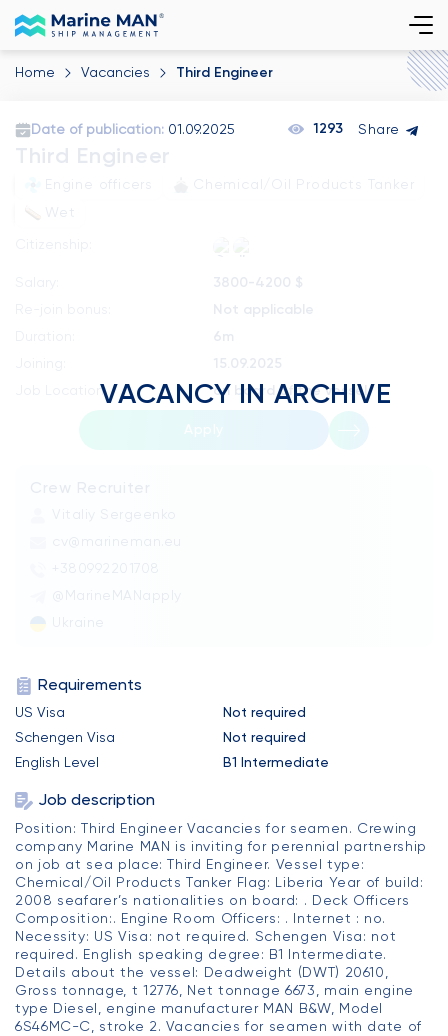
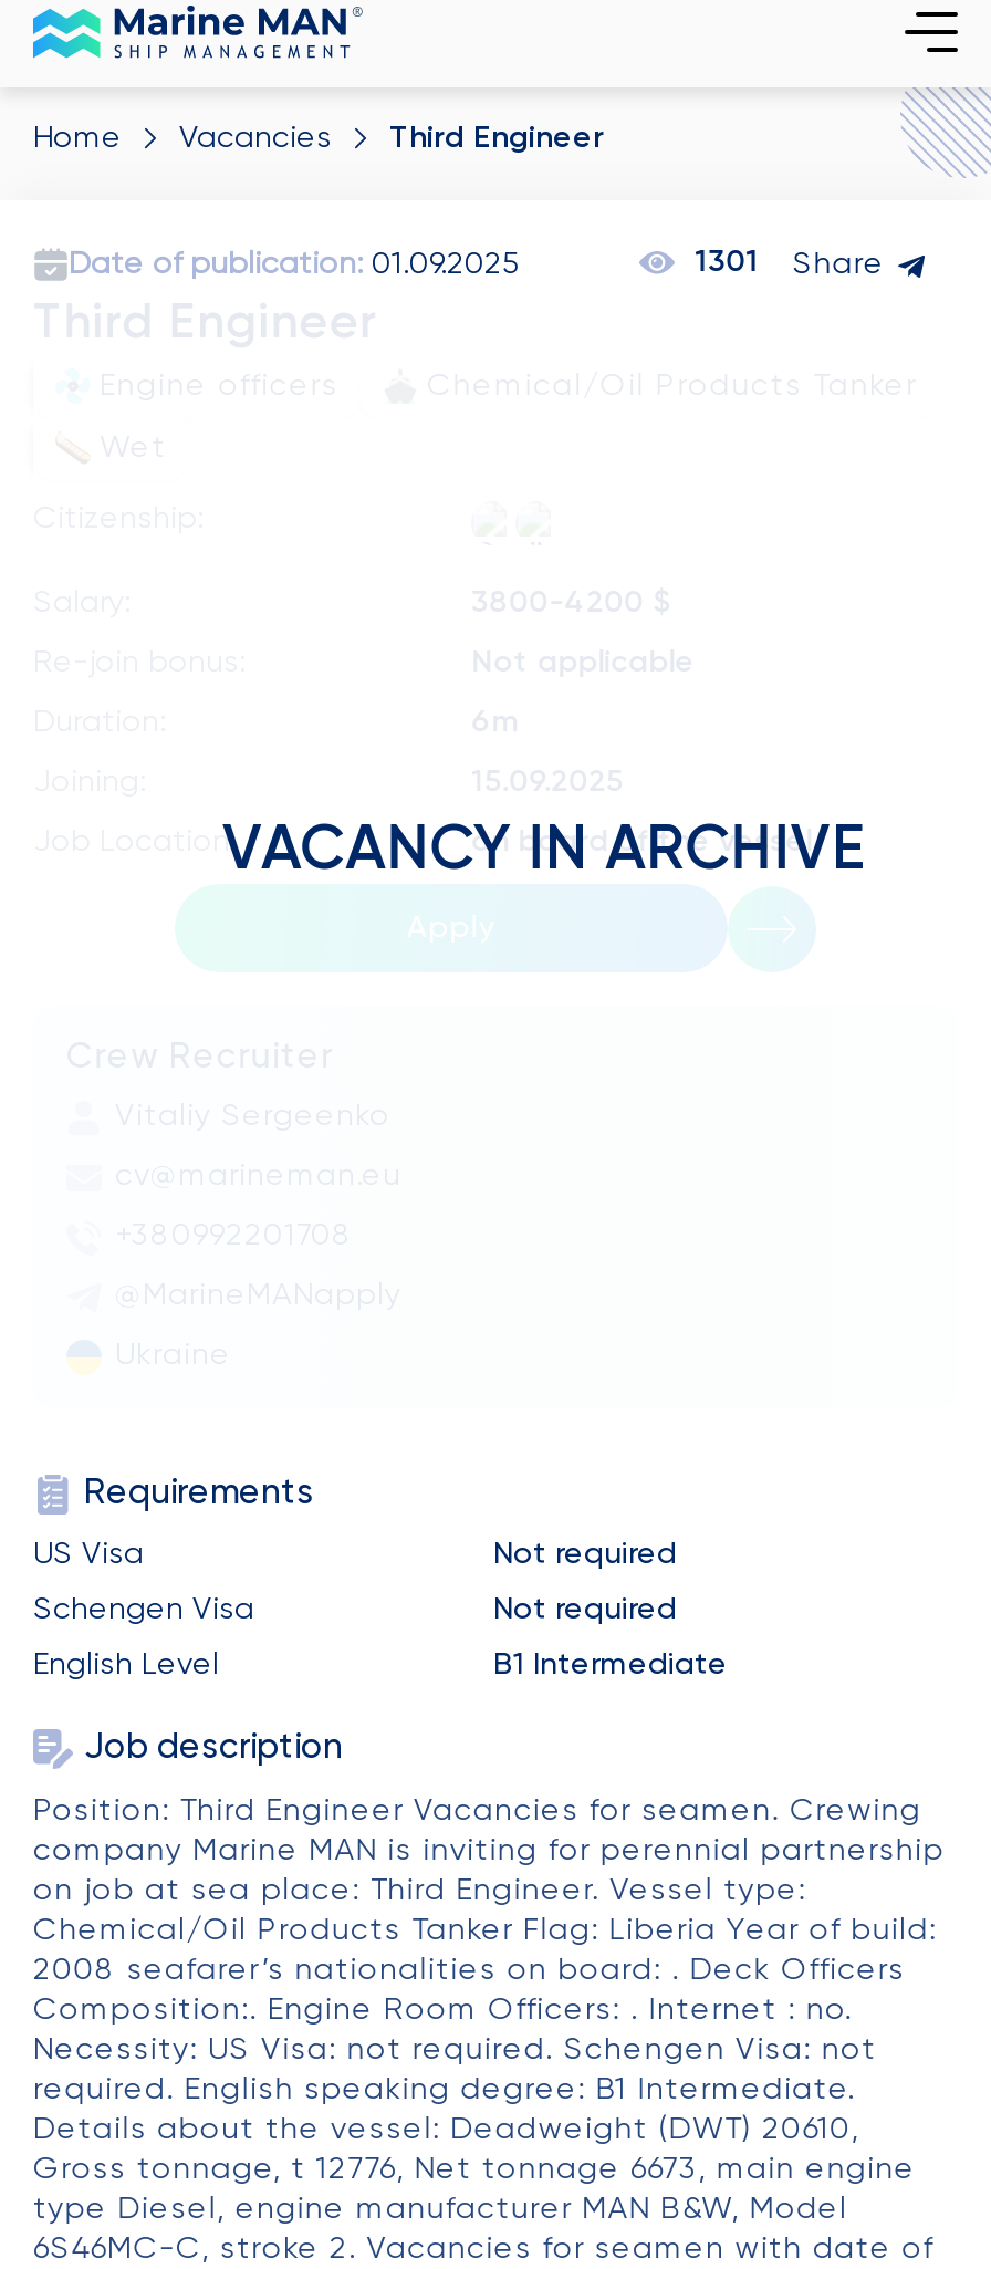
- 1293 Share
+ 1301 Share
